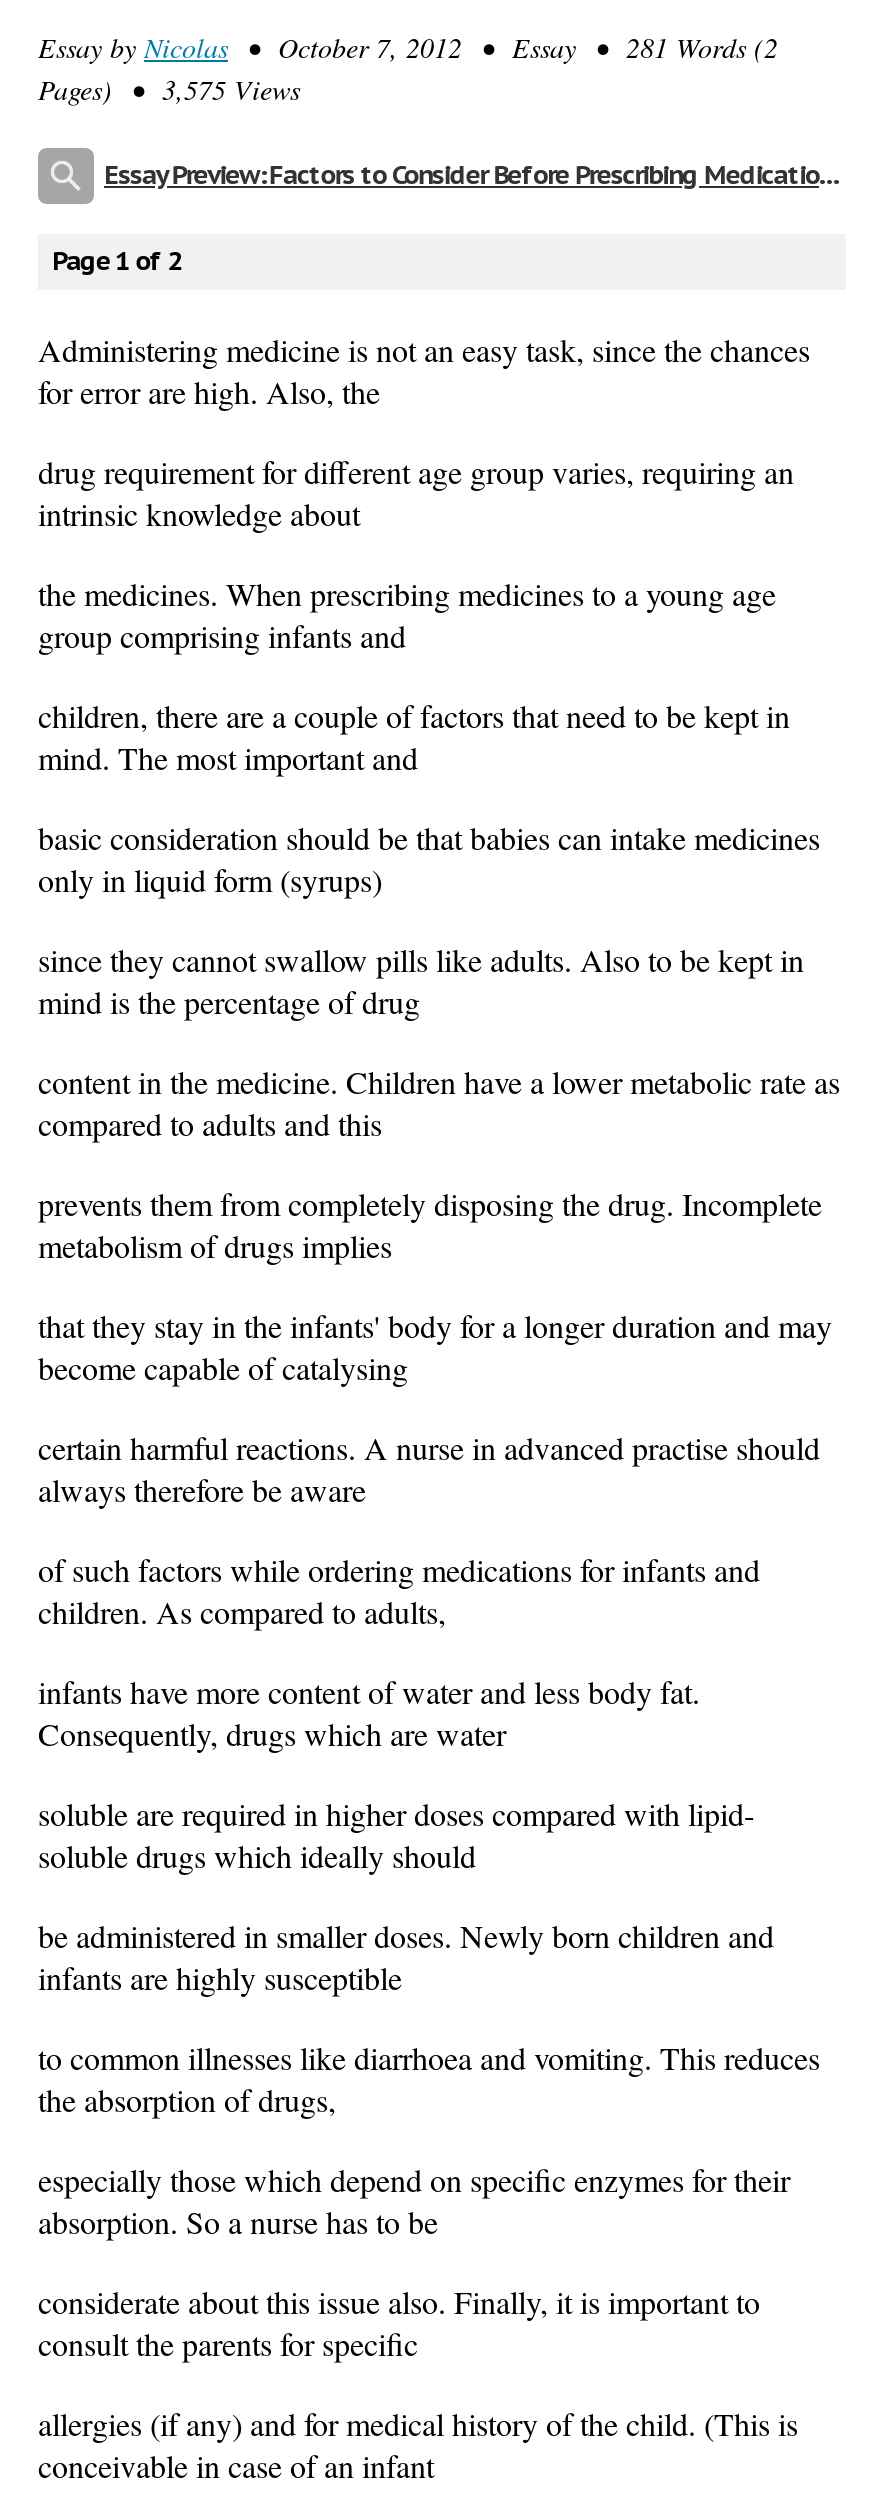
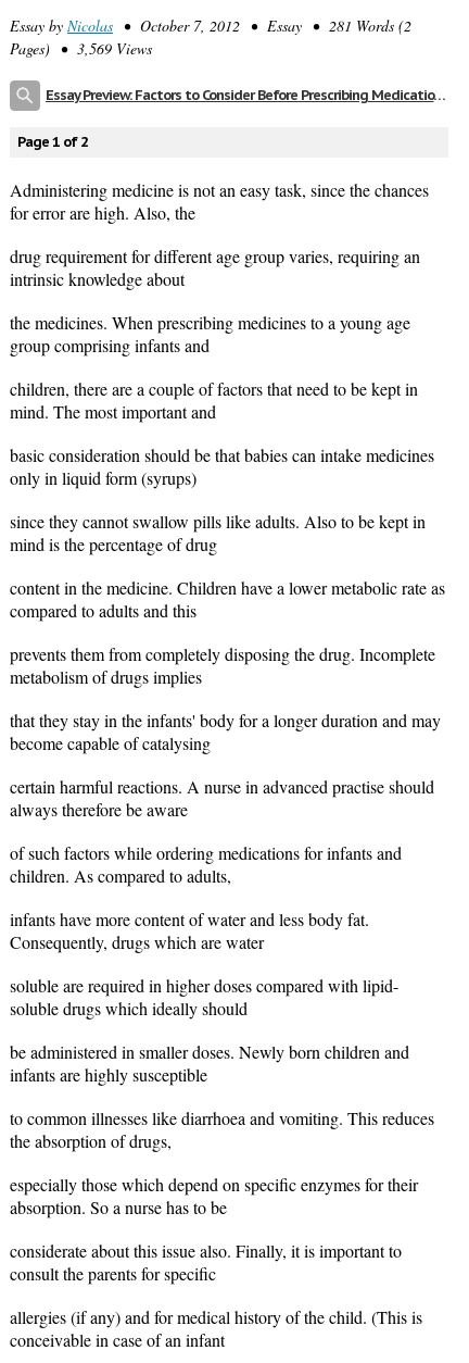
- Pages) • 3,575 Views
+ Pages) • 3,569 Views
